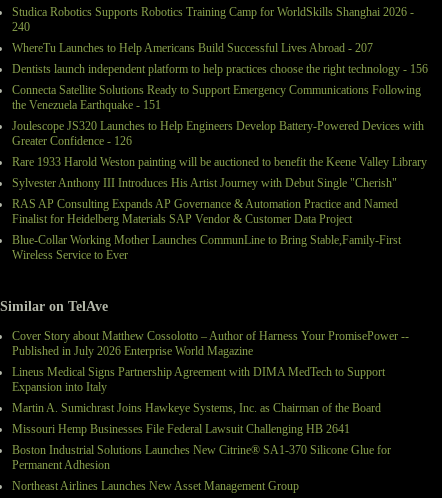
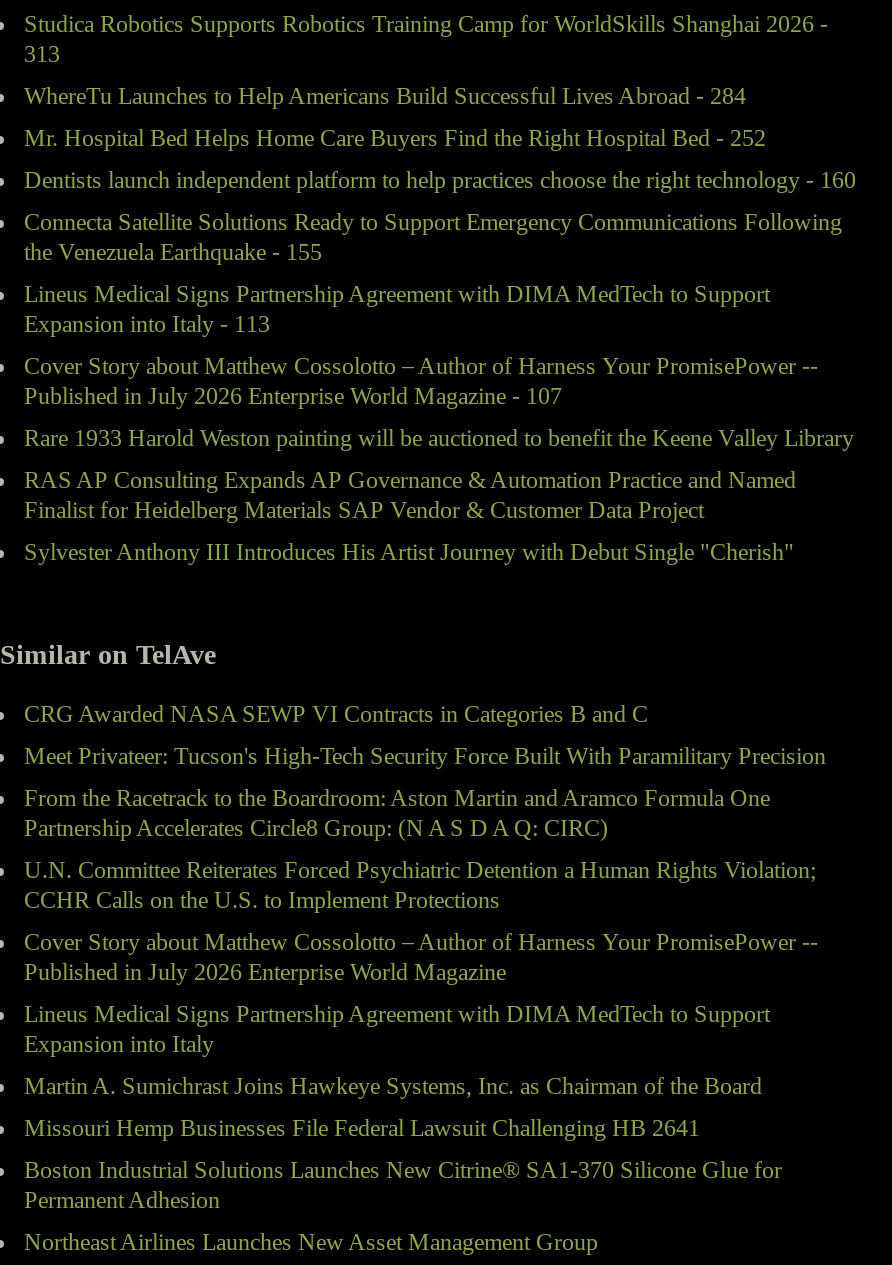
- 240
- WhereTu Launches to Help Americans Build Successful Lives Abroad - 207
- Dentists launch independent platform to help practices choose the right technology - 156
+ 313
+ WhereTu Launches to Help Americans Build Successful Lives Abroad - 284
+ Mr. Hospital Bed Helps Home Care Buyers Find the Right Hospital Bed - 252
+ Dentists launch independent platform to help practices choose the right technology - 160

- the Venezuela Earthquake - 151
- Joulescope JS320 Launches to Help Engineers Develop Battery-Powered Devices with
- Greater Confidence - 126
+ the Venezuela Earthquake - 155
+ Lineus Medical Signs Partnership Agreement with DIMA MedTech to Support
+ Expansion into Italy - 113
+ Cover Story about Matthew Cossolotto – Author of Harness Your PromisePower --
+ Published in July 2026 Enterprise World Magazine - 107

moved down: Sylvester Anthony III Introduces His Artist Journey with Debut Single "Cherish"

- Blue-Collar Working Mother Launches CommunLine to Bring Stable,Family-First
- Wireless Service to Ever

+ CRG Awarded NASA SEWP VI Contracts in Categories B and C
+ Meet Privateer: Tucson's High-Tech Security Force Built With Paramilitary Precision
+ From the Racetrack to the Boardroom: Aston Martin and Aramco Formula One
+ Partnership Accelerates Circle8 Group: (N A S D A Q: CIRC)
+ U.N. Committee Reiterates Forced Psychiatric Detention a Human Rights Violation;
+ CCHR Calls on the U.S. to Implement Protections
